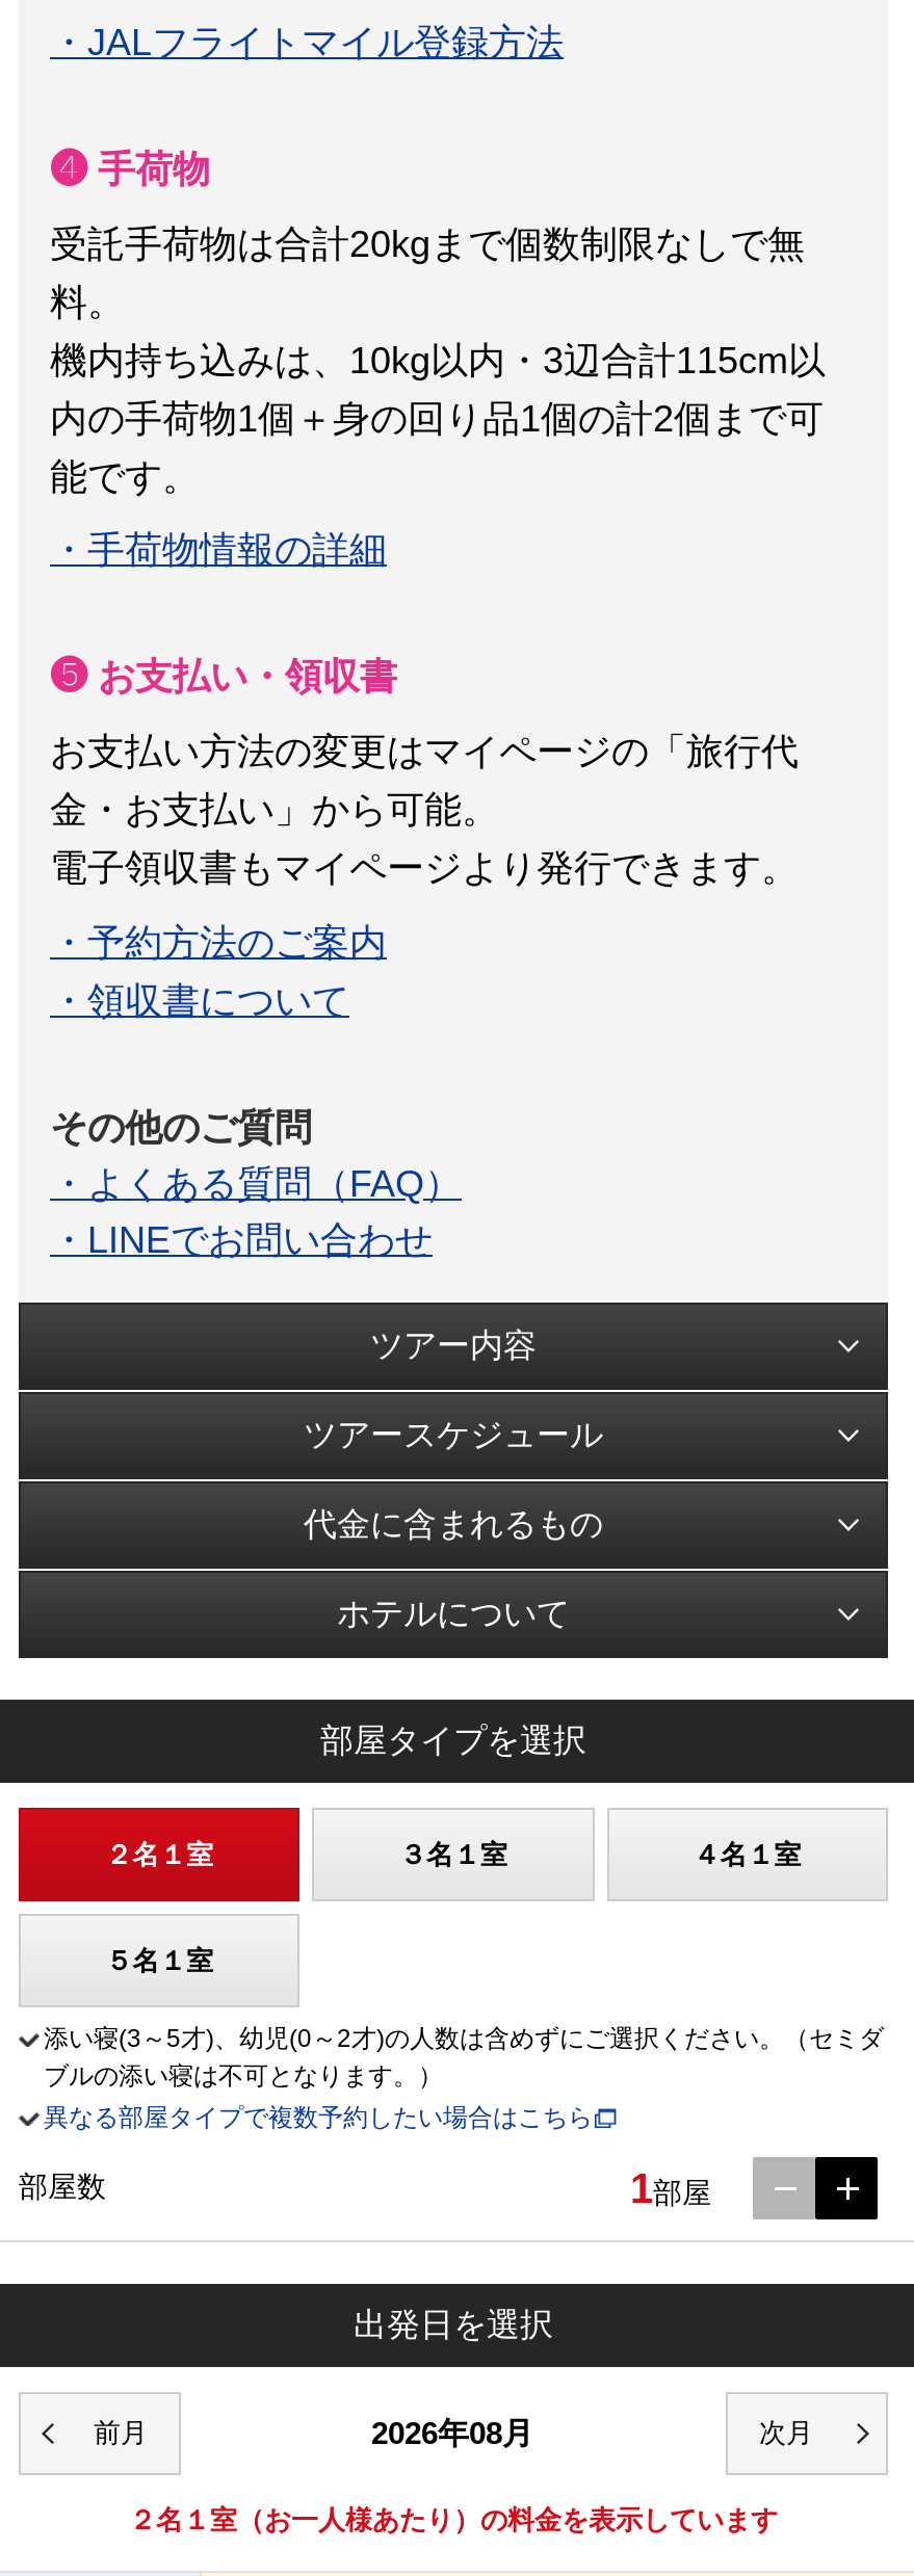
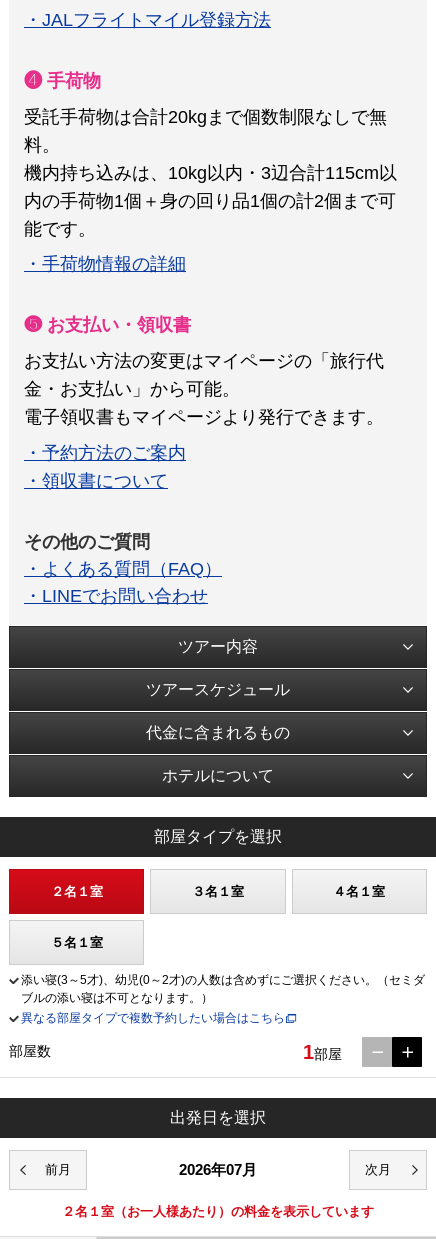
- 2026年08月
+ 2026年07月
